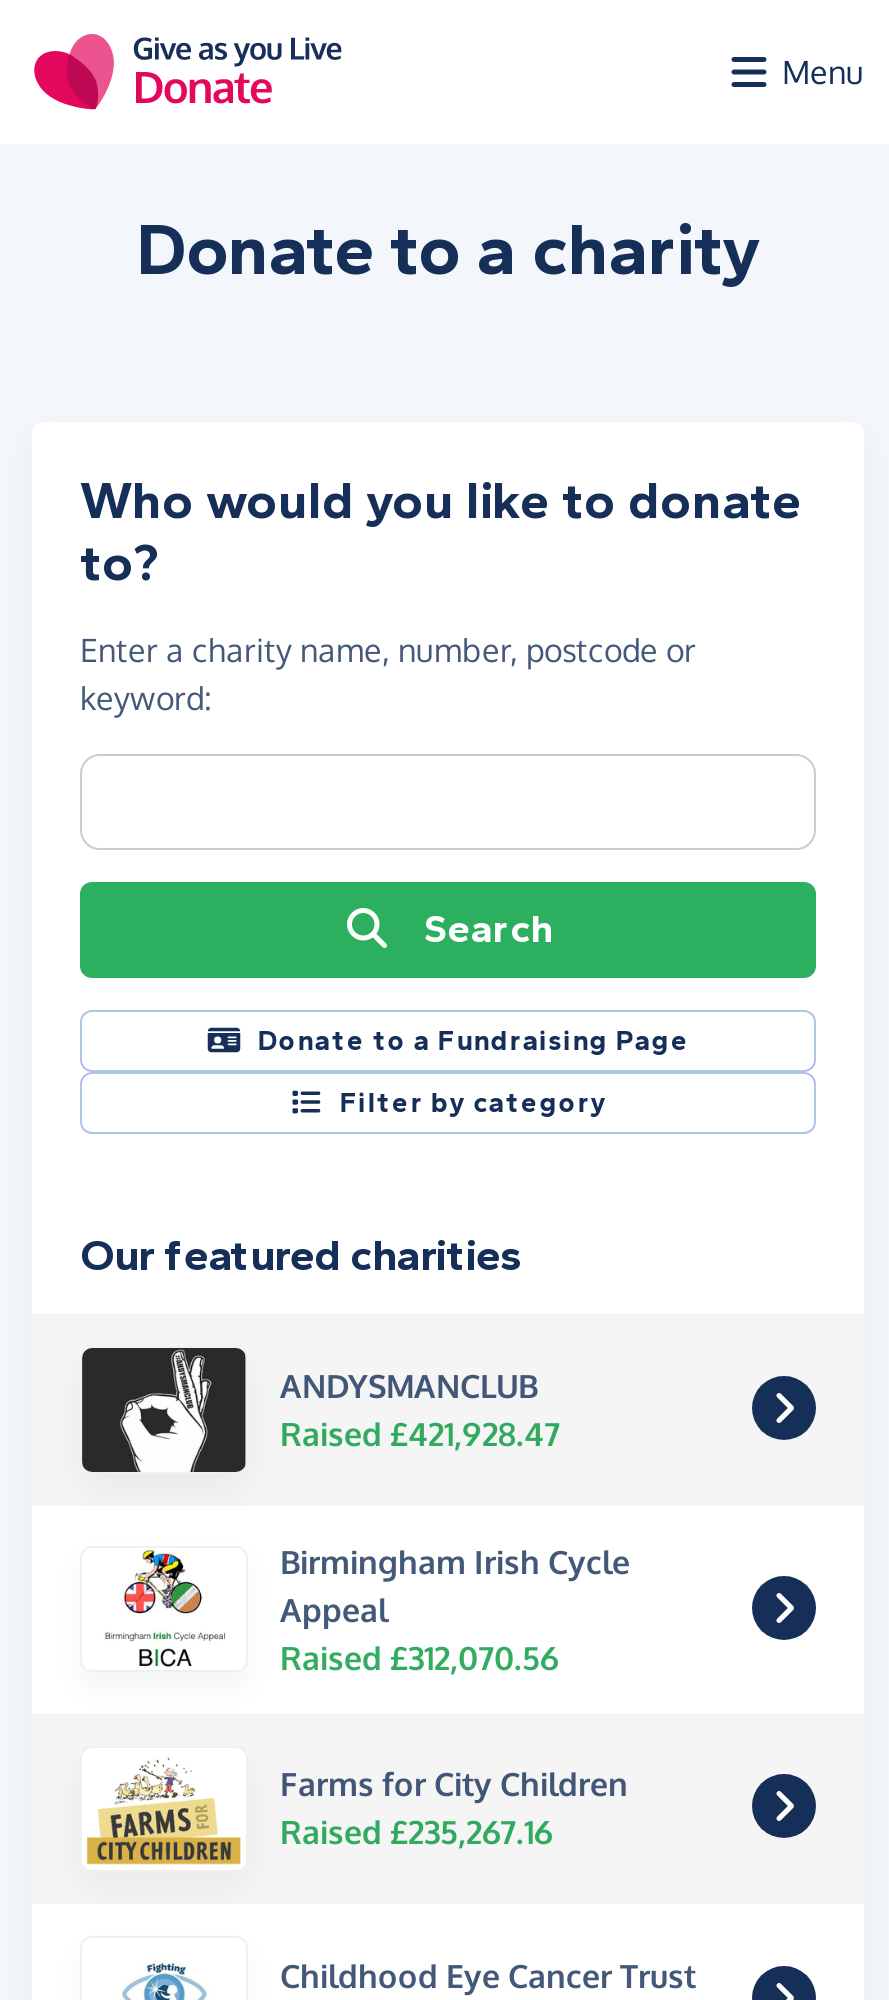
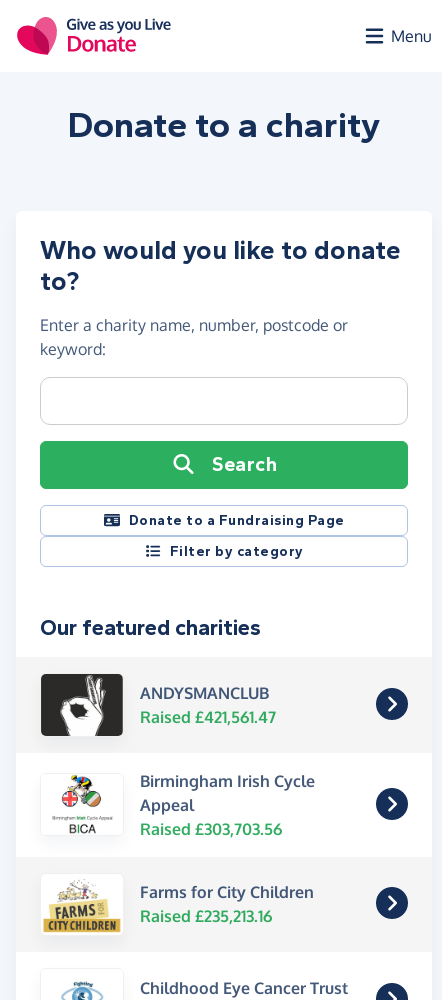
- Raised £421,928.47
+ Raised £421,561.47

- Raised £312,070.56
+ Raised £303,703.56

- Raised £235,267.16
+ Raised £235,213.16
